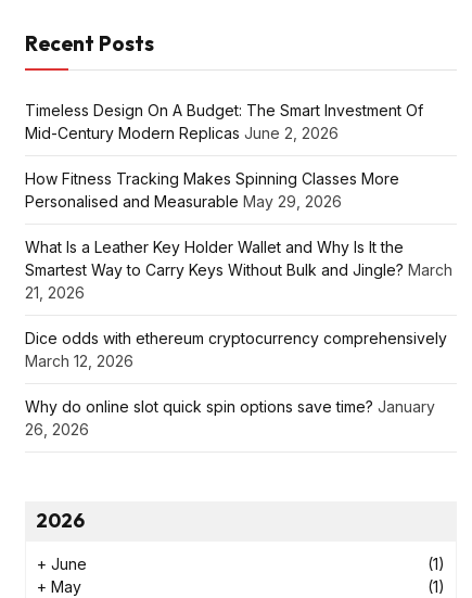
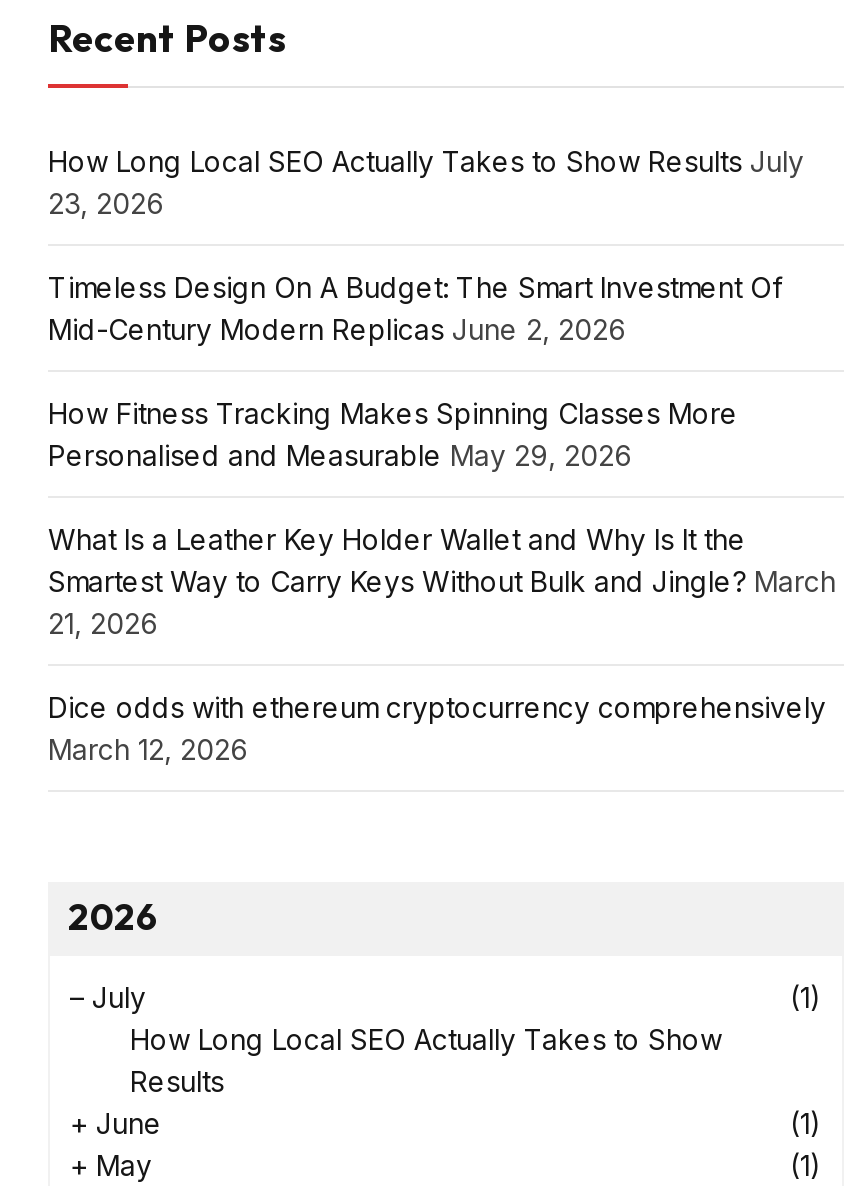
+ How Long Local SEO Actually Takes to Show Results July
+ 23, 2026

- Why do online slot quick spin options save time? January
- 26, 2026

+ – July
+ (1)
+ How Long Local SEO Actually Takes to Show
+ Results
